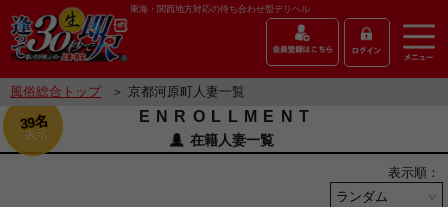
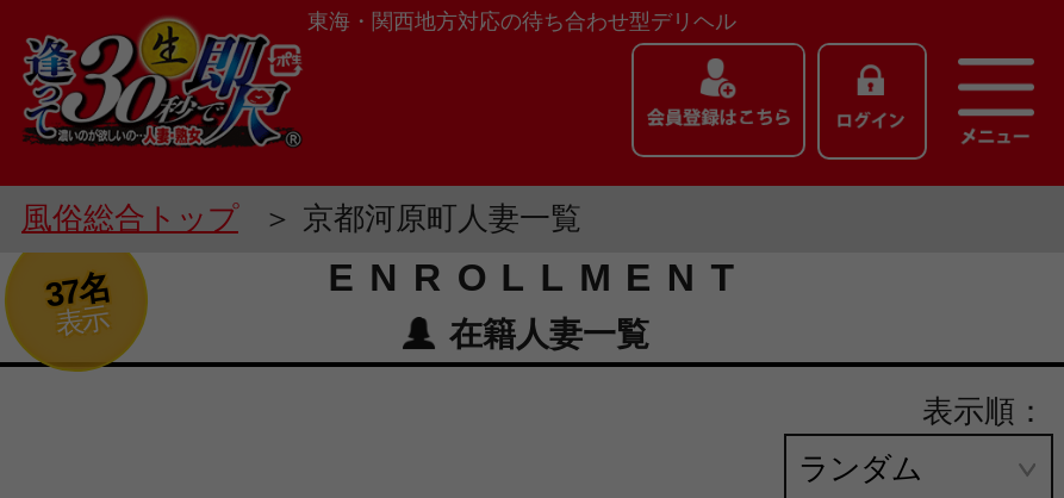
- 39名
+ 37名
